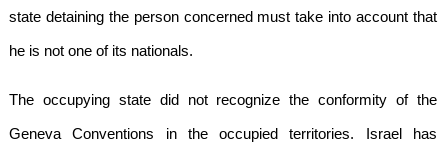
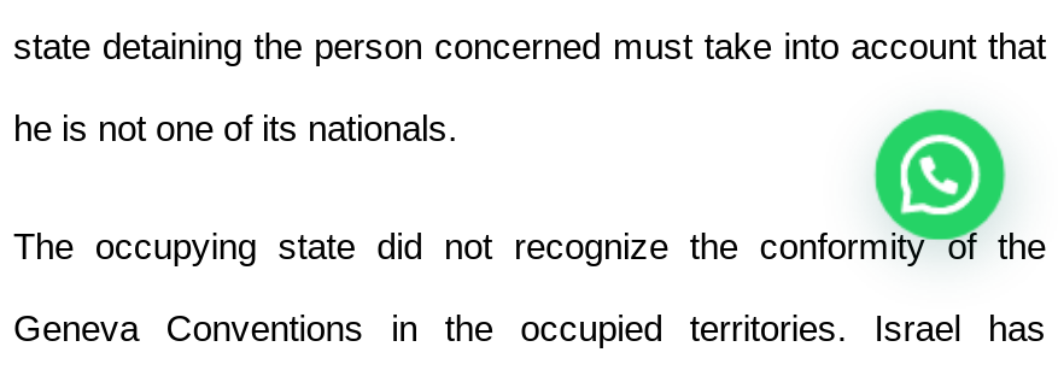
+ [image]
